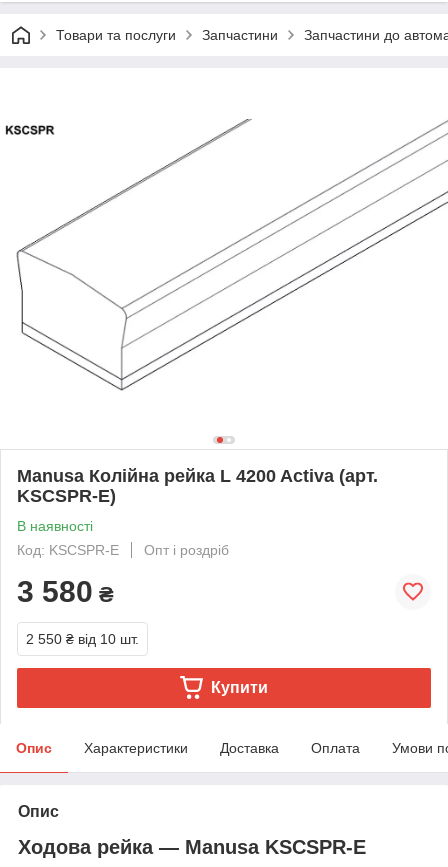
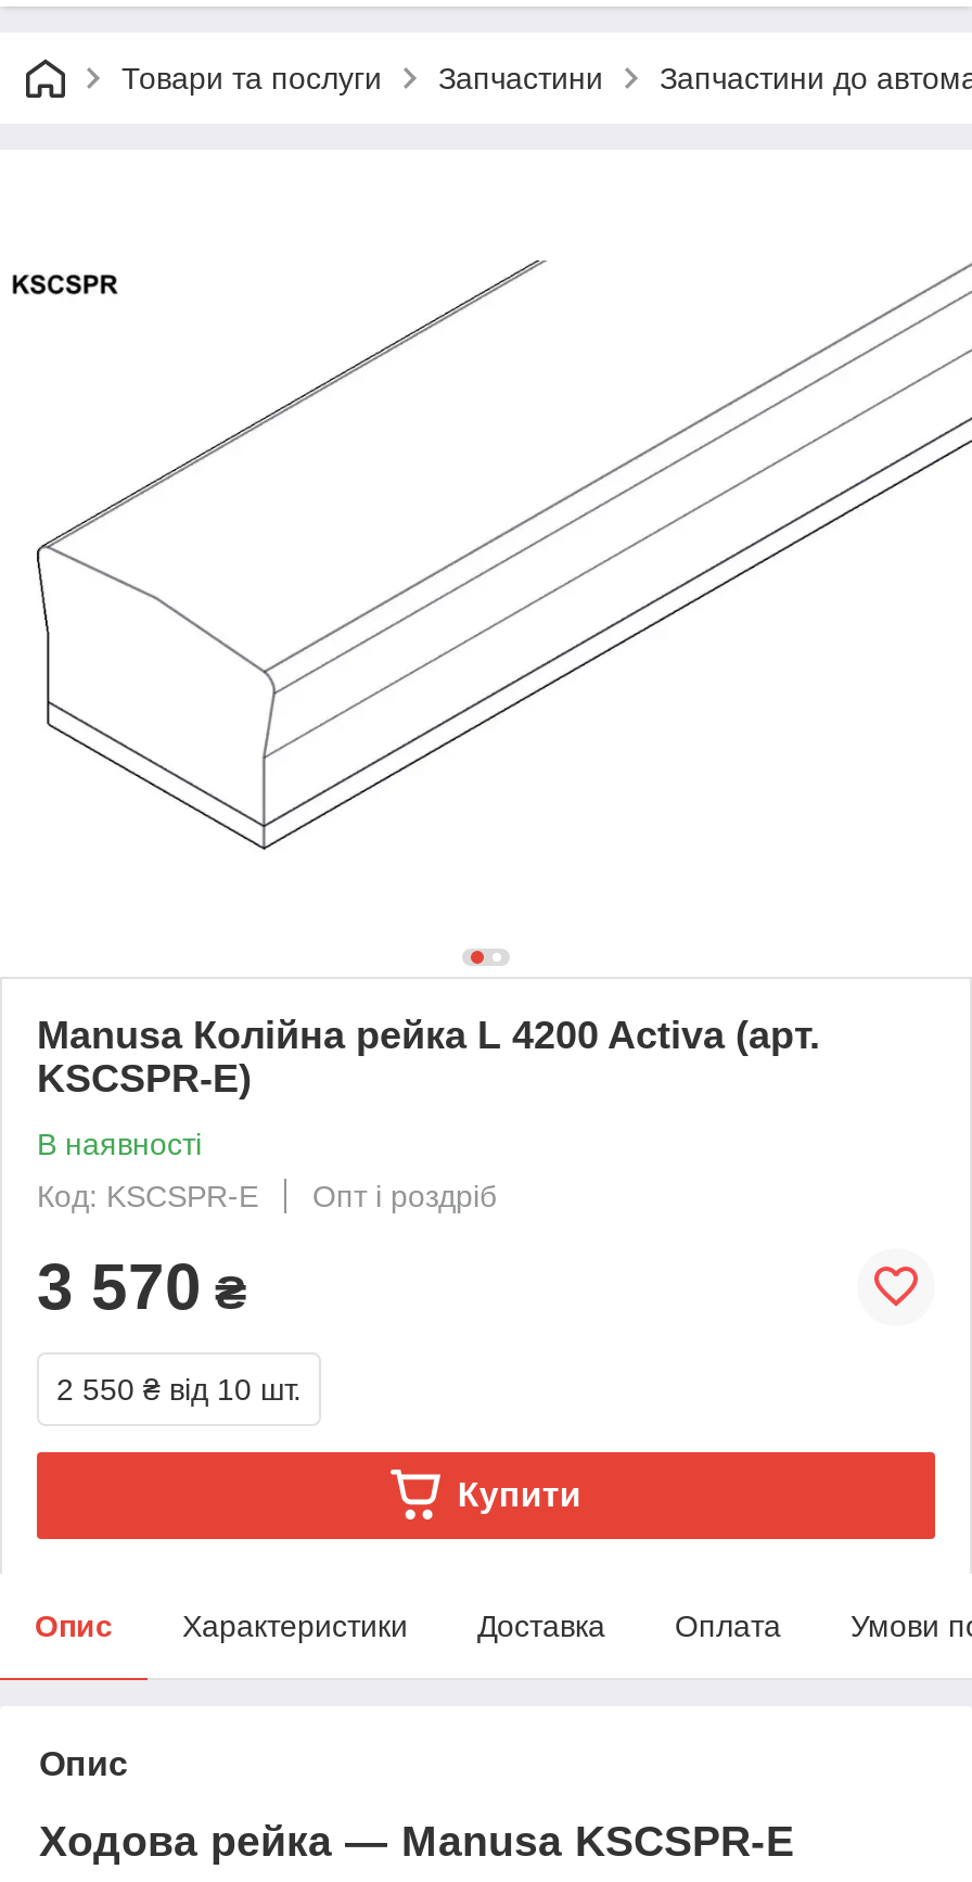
- 3 580 ₴
+ 3 570 ₴
